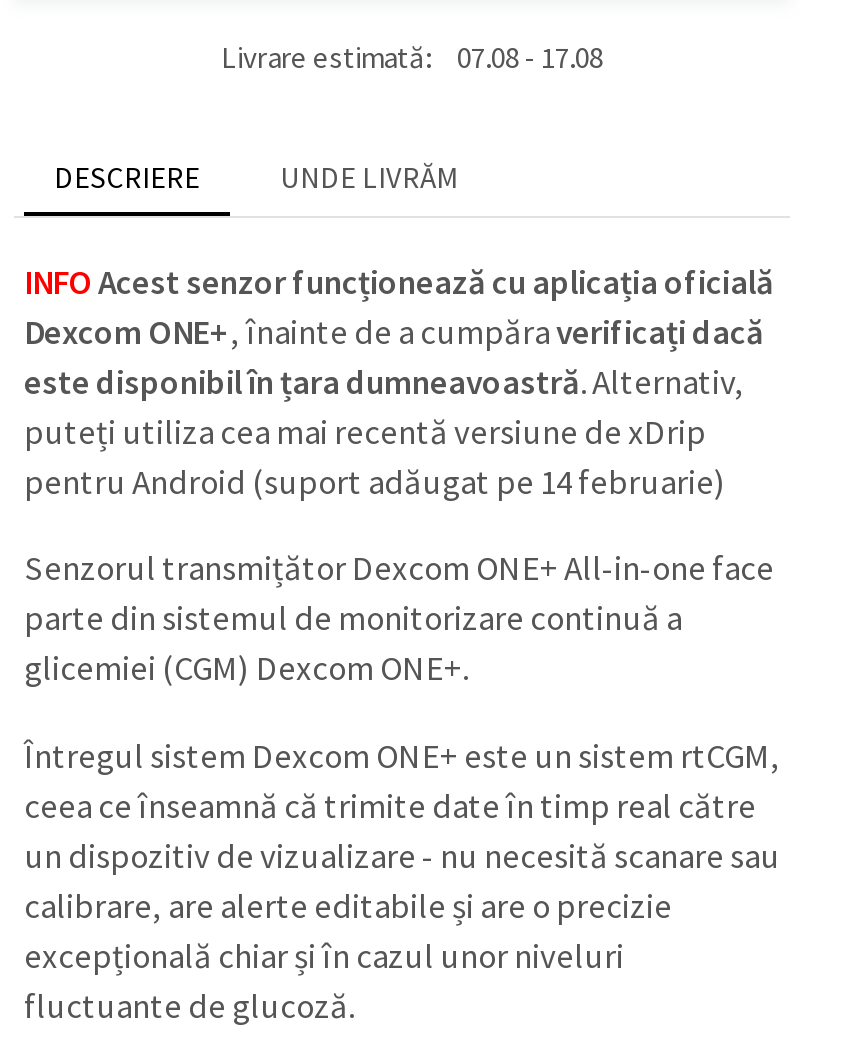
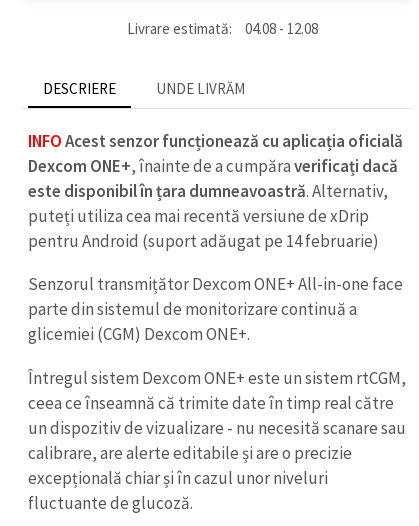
- Livrare estimată: 07.08 - 17.08
+ Livrare estimată: 04.08 - 12.08
